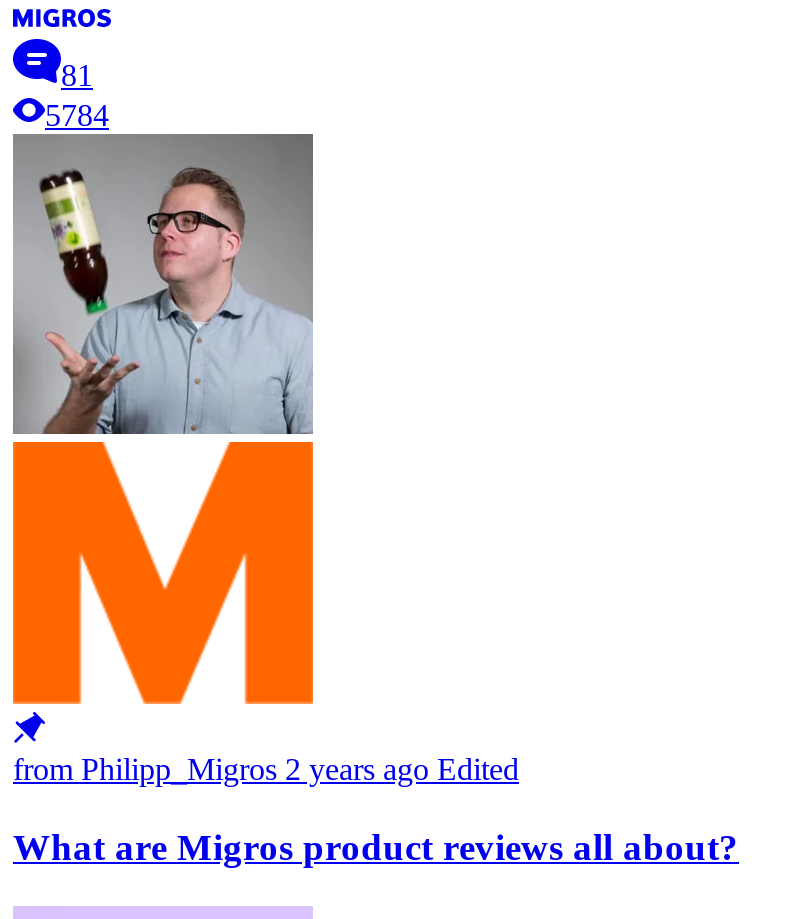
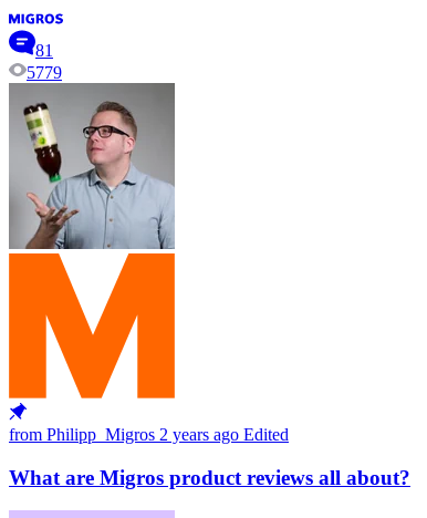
- 5784
+ 5779
